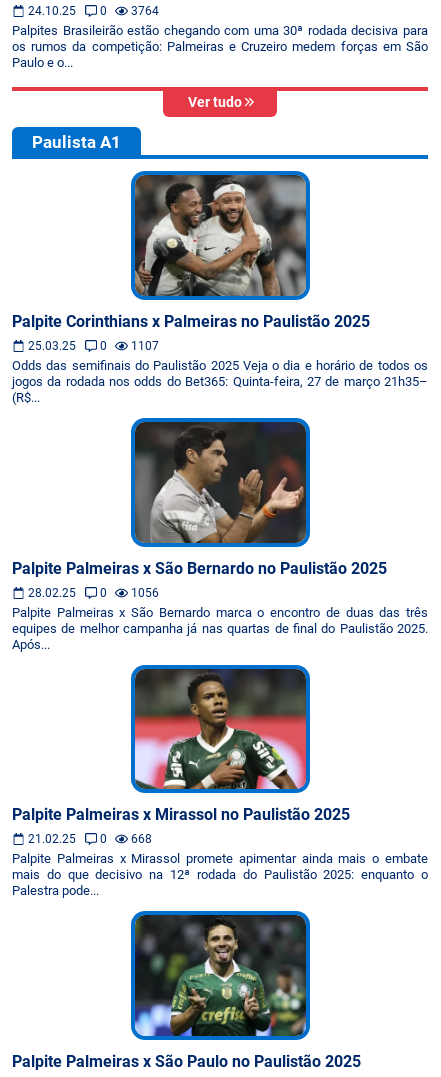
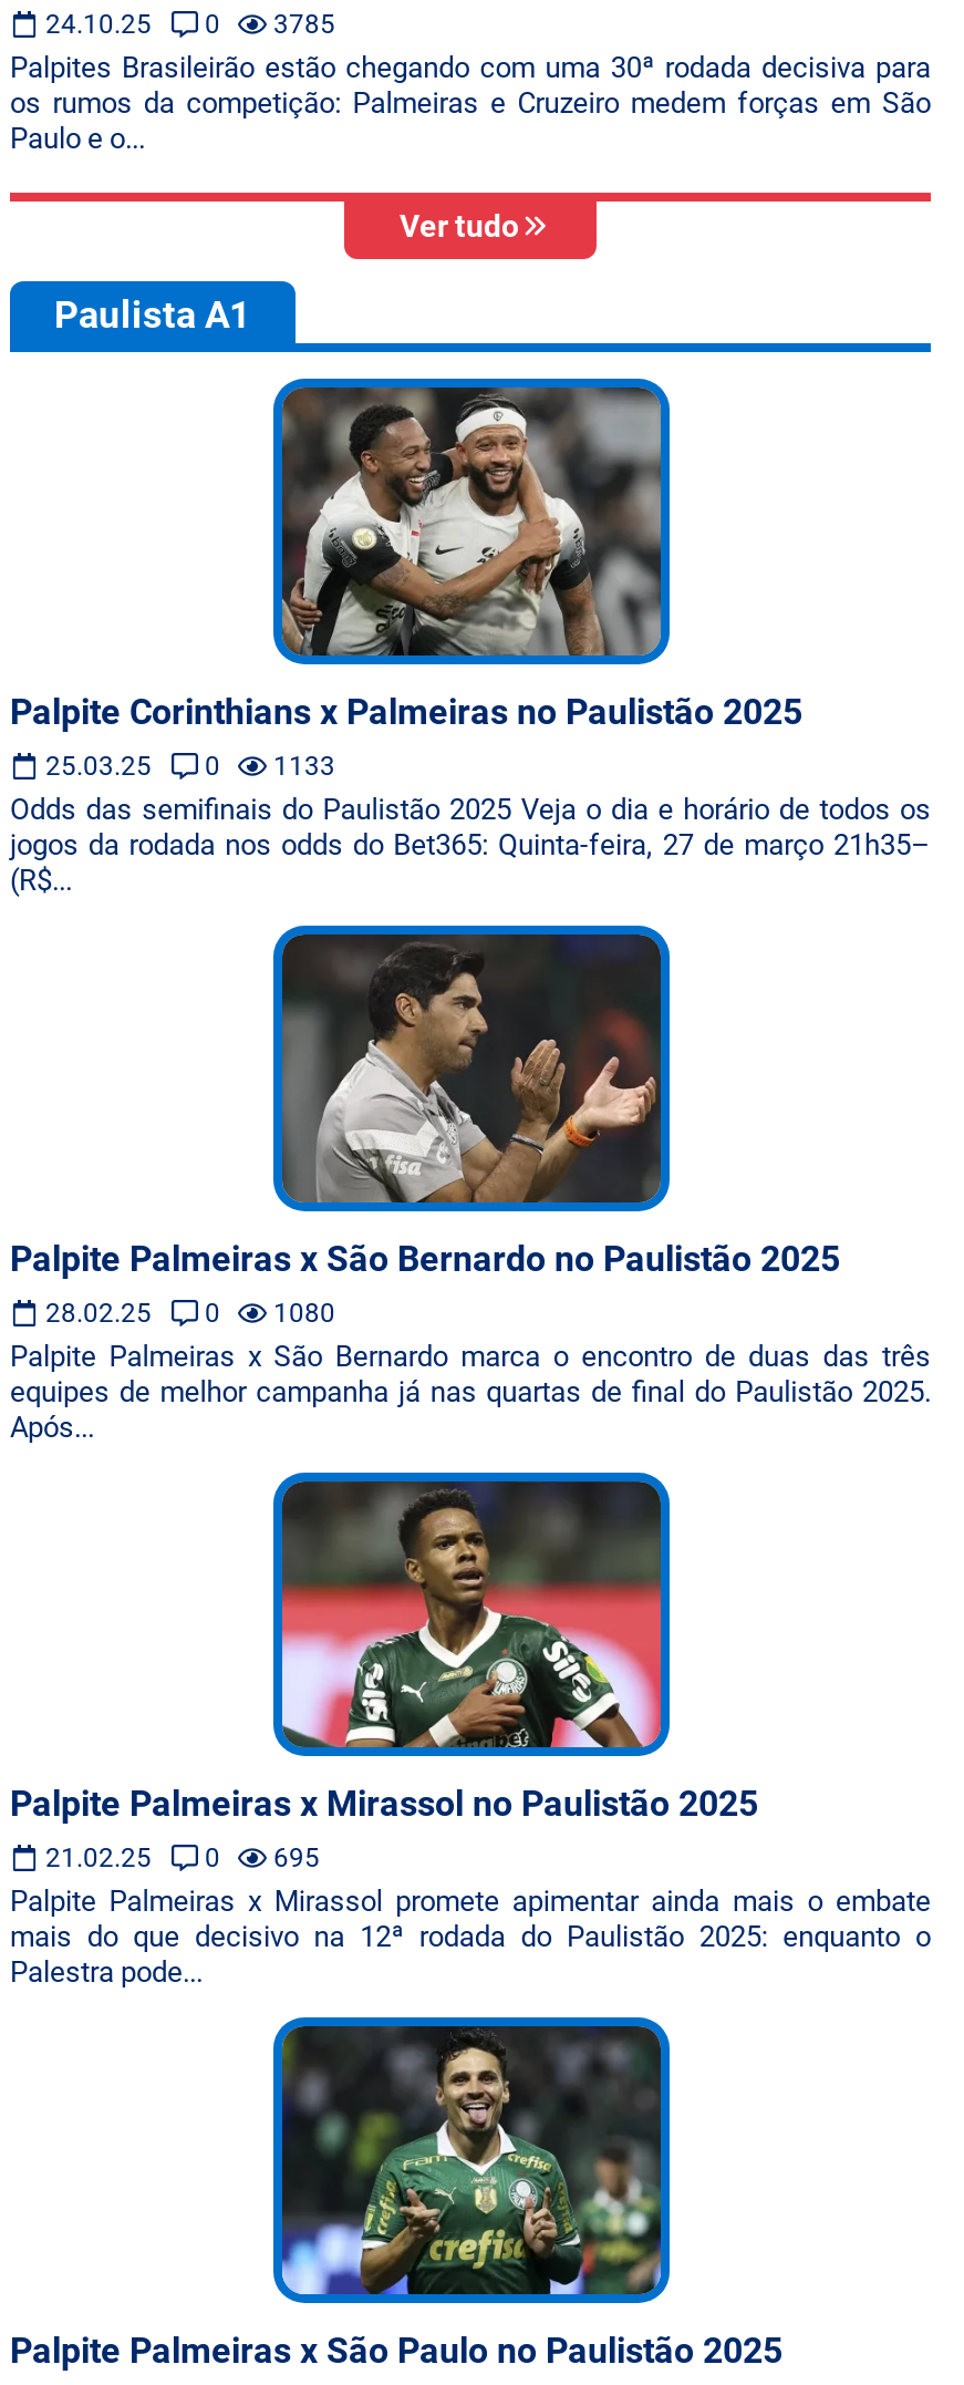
- 24.10.25 0 3764
+ 24.10.25 0 3785

- 25.03.25 0 1107
+ 25.03.25 0 1133

- 28.02.25 0 1056
+ 28.02.25 0 1080

- 21.02.25 0 668
+ 21.02.25 0 695
